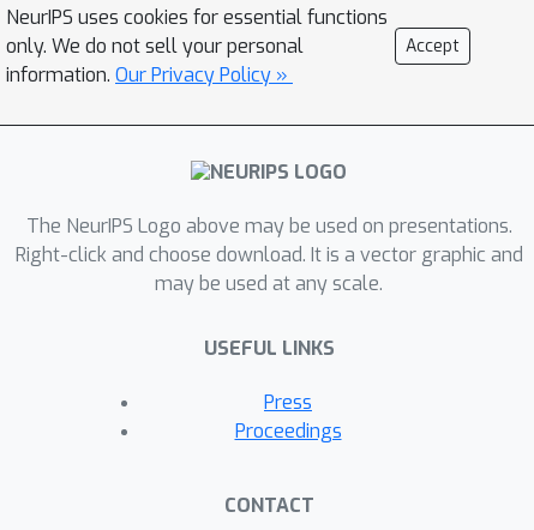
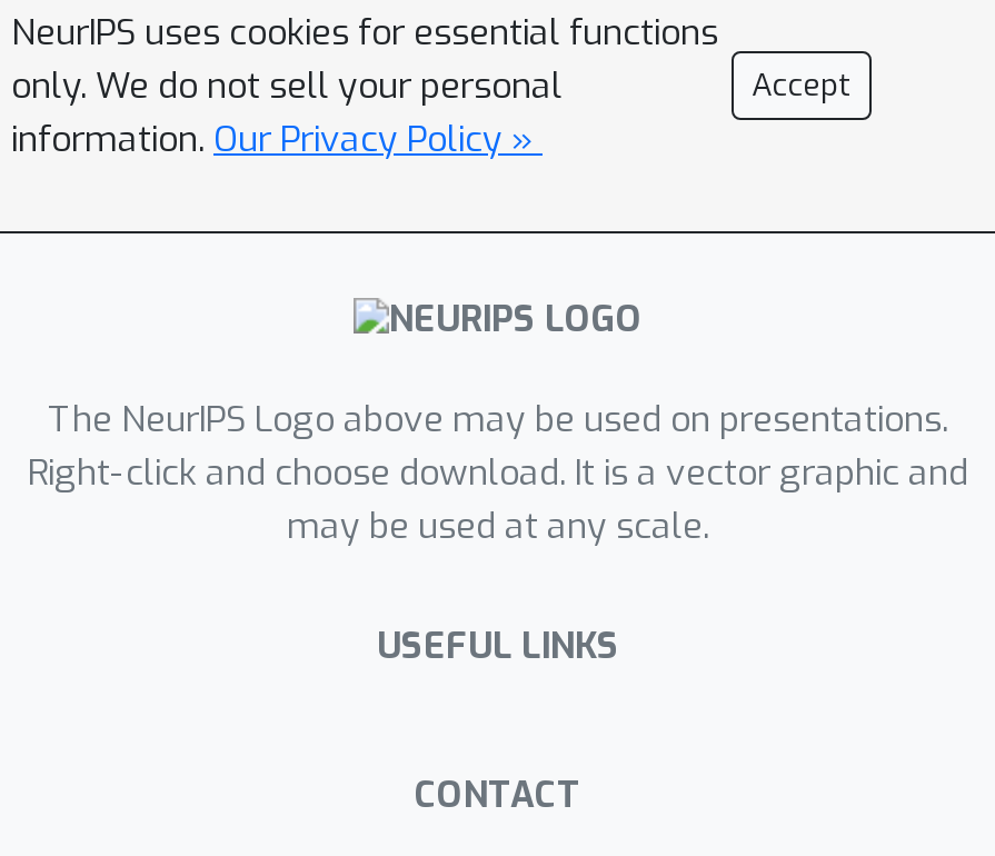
- Press
- Proceedings
